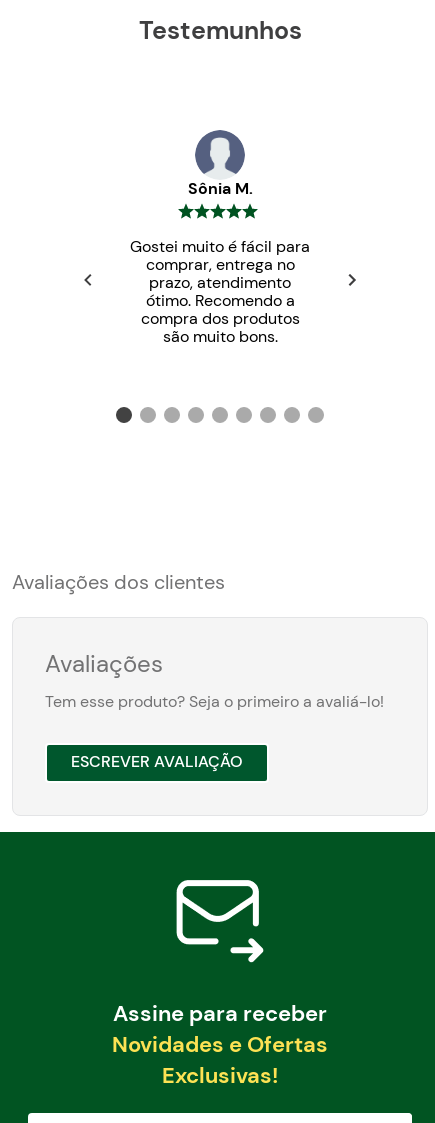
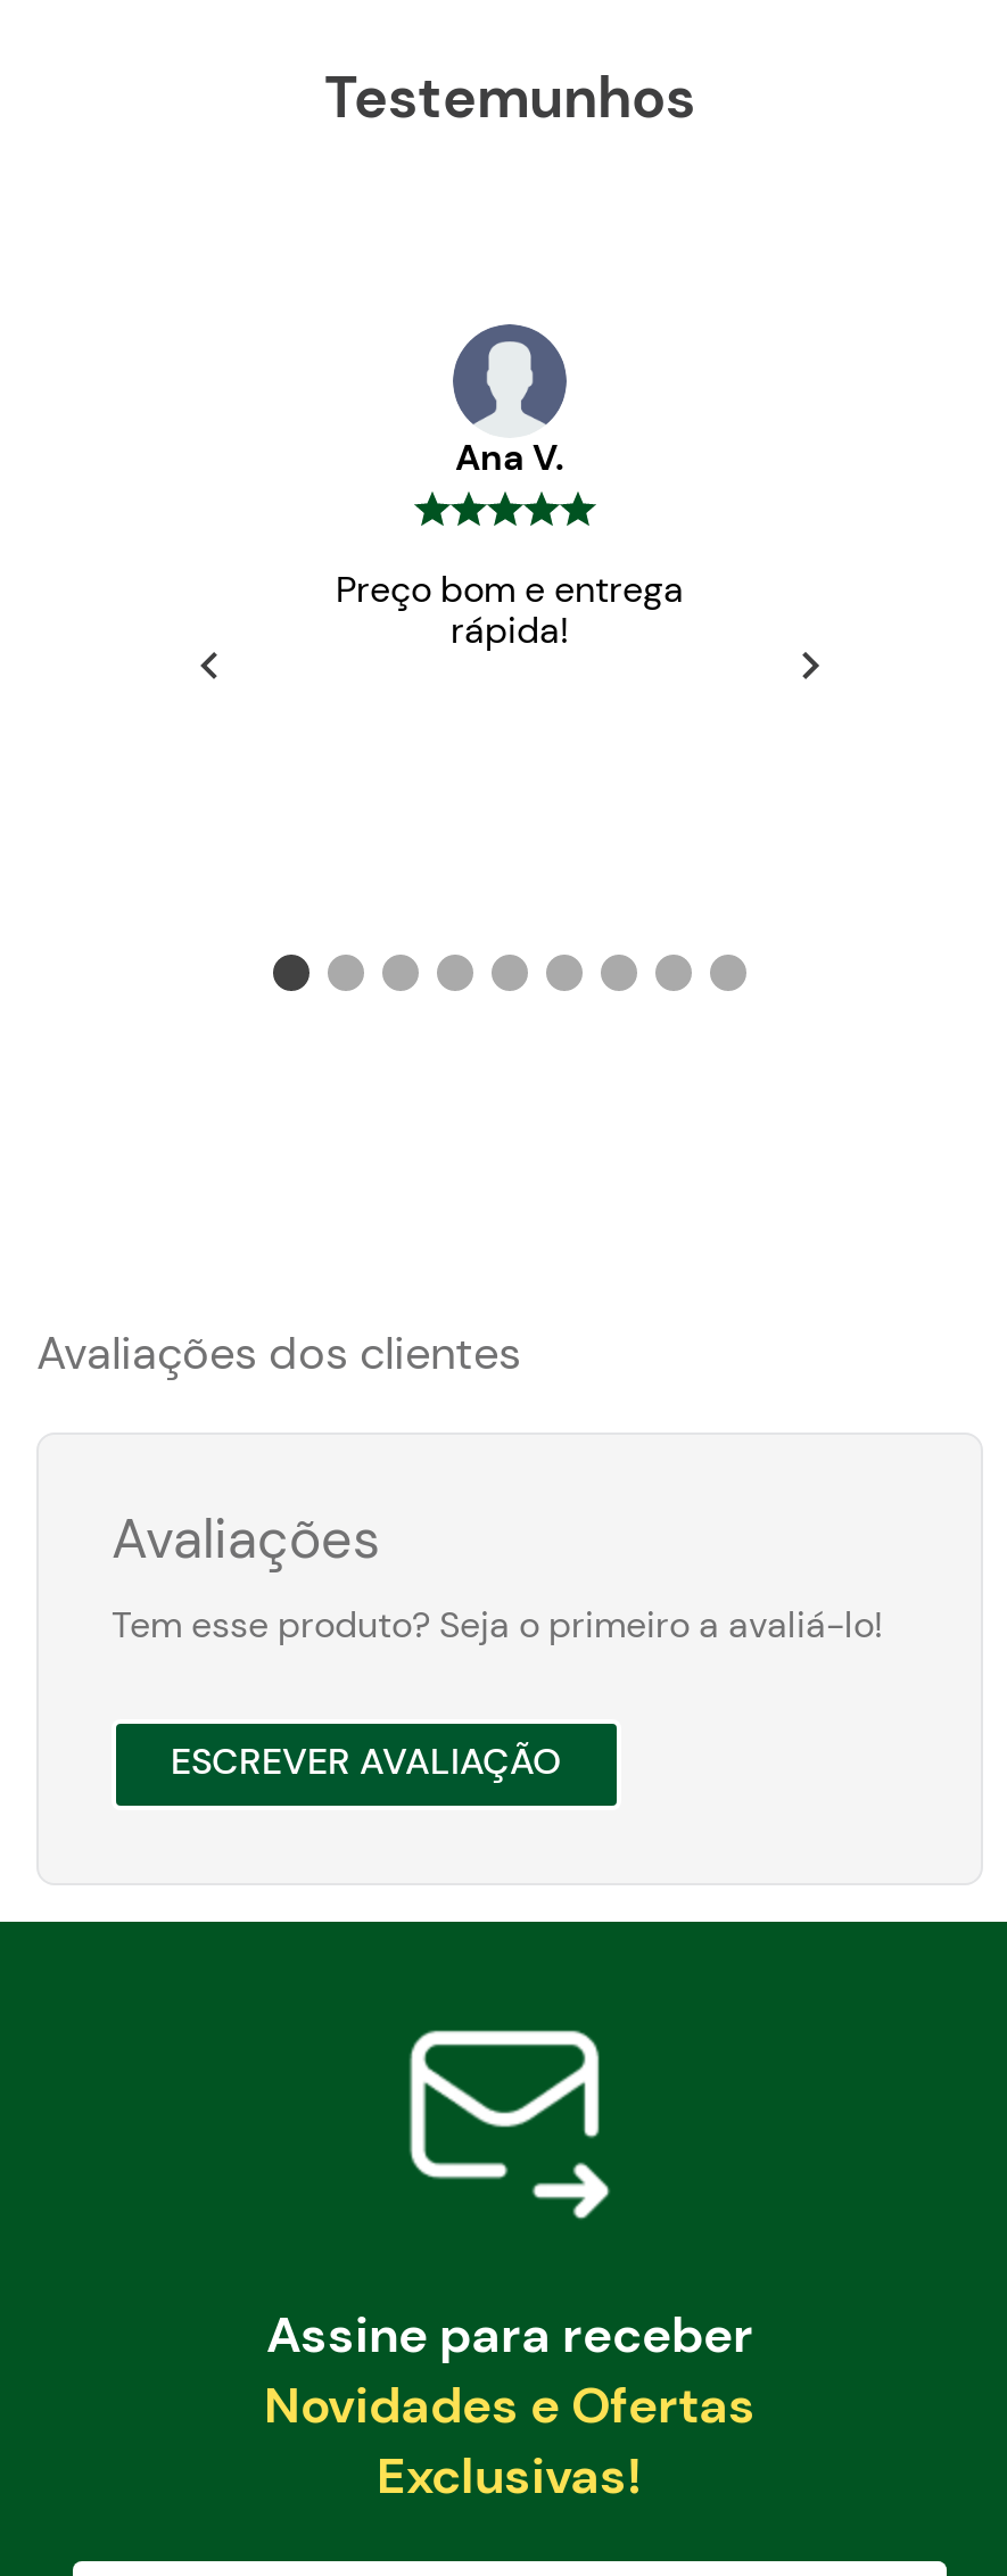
- Sônia M.
+ Ana V.

- Gostei muito é fácil para
- comprar, entrega no
- prazo, atendimento
- ótimo. Recomendo a
- compra dos produtos
- são muito bons.
+ Preço bom e entrega
+ rápida!
